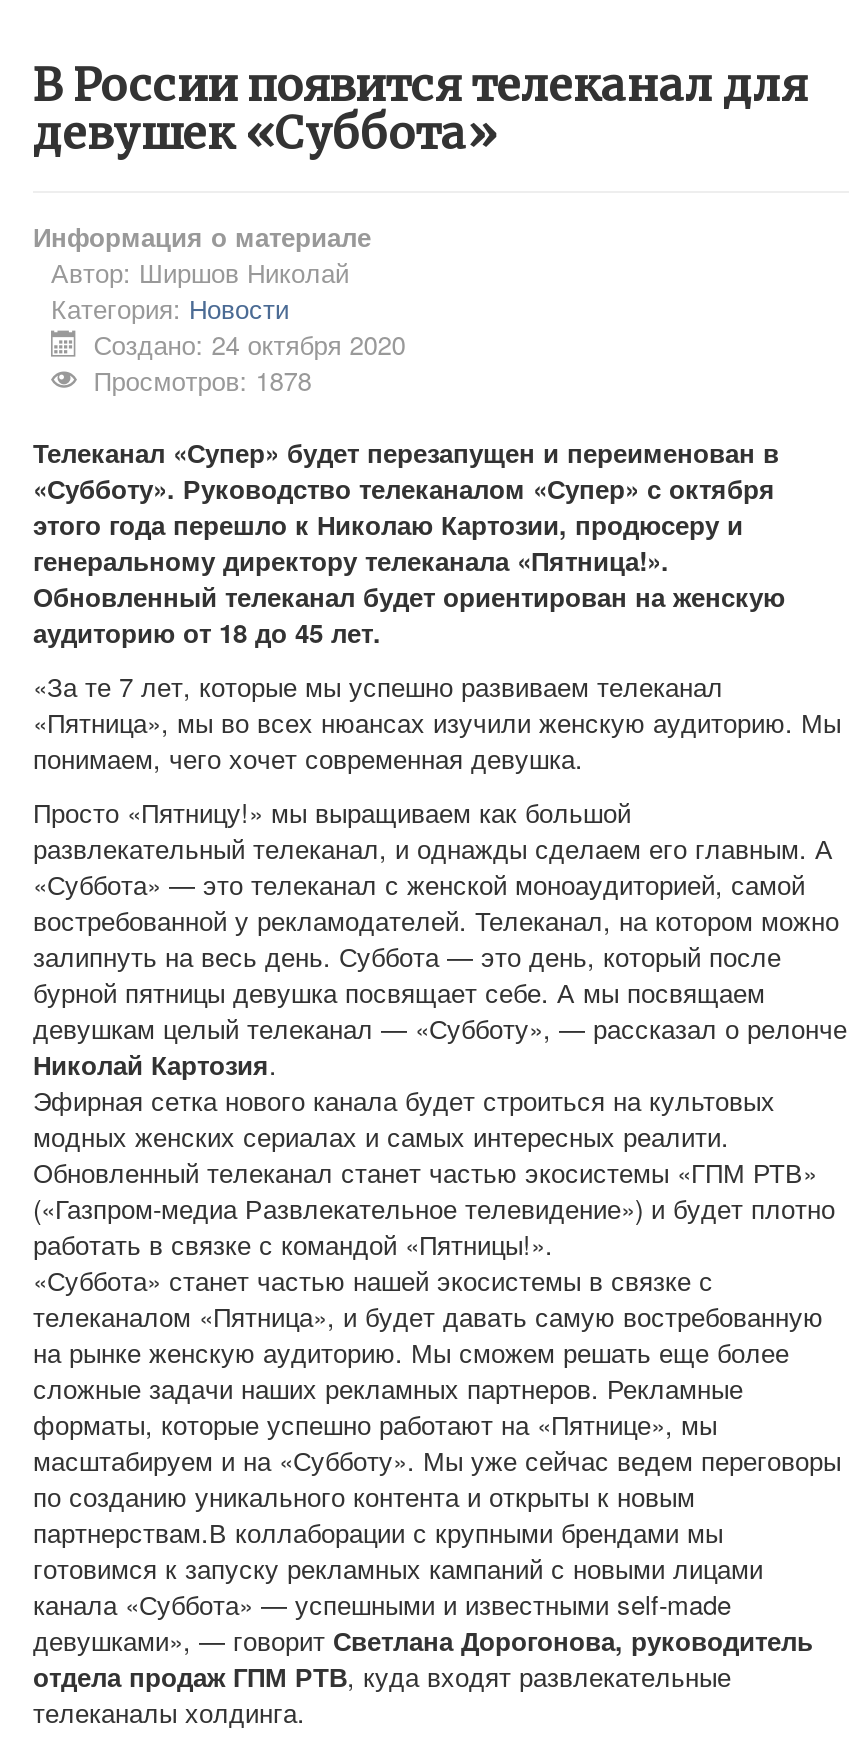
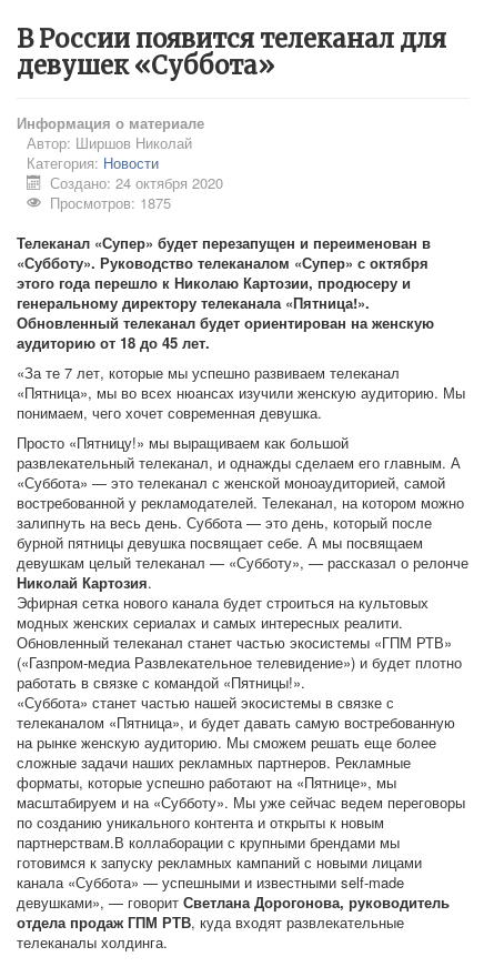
- Просмотров: 1878
+ Просмотров: 1875
